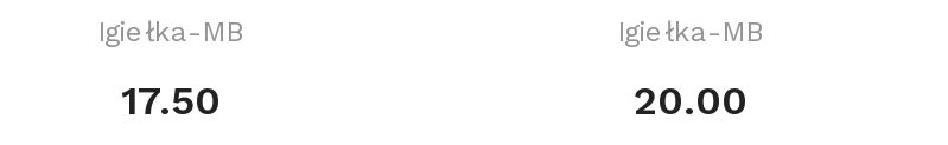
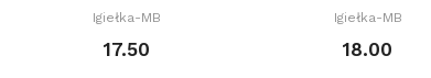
- 20.00
+ 18.00
